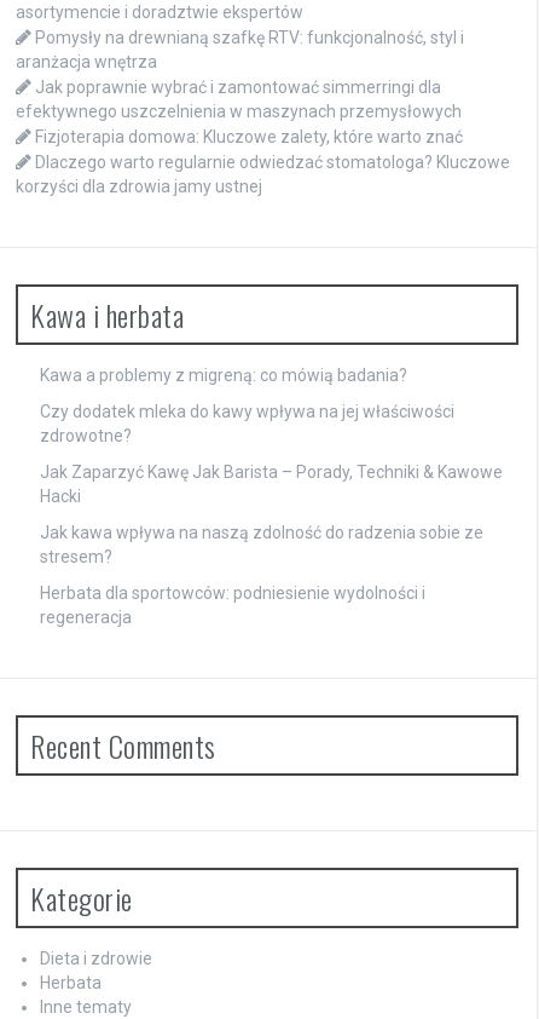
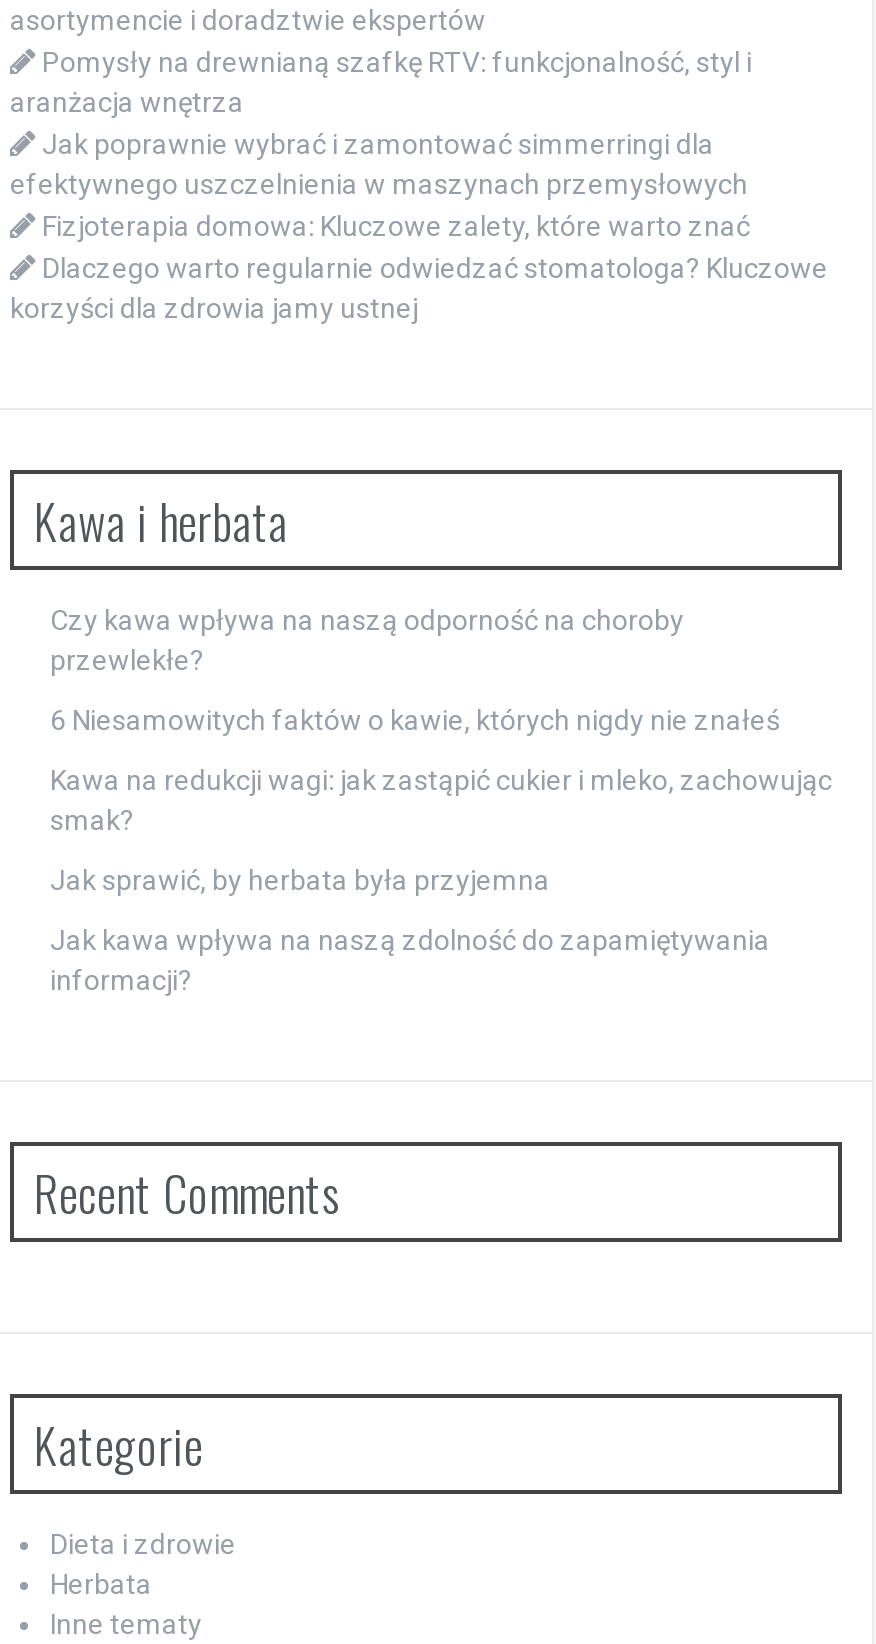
- Kawa a problemy z migreną: co mówią badania?
+ Czy kawa wpływa na naszą odporność na choroby
+ przewlekłe?

- Czy dodatek mleka do kawy wpływa na jej właściwości
- zdrowotne?
+ 6 Niesamowitych faktów o kawie, których nigdy nie znałeś

- Jak Zaparzyć Kawę Jak Barista – Porady, Techniki & Kawowe
- Hacki
+ Kawa na redukcji wagi: jak zastąpić cukier i mleko, zachowując
+ smak?

- Jak kawa wpływa na naszą zdolność do radzenia sobie ze
- stresem?
+ Jak sprawić, by herbata była przyjemna

- Herbata dla sportowców: podniesienie wydolności i
- regeneracja
+ Jak kawa wpływa na naszą zdolność do zapamiętywania
+ informacji?
